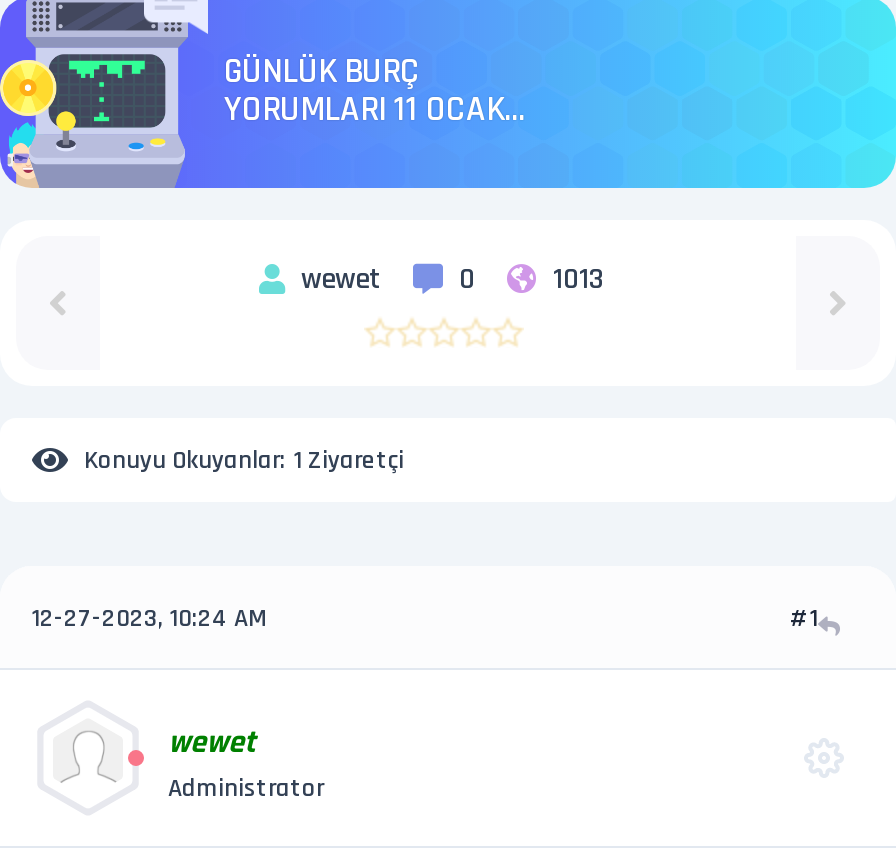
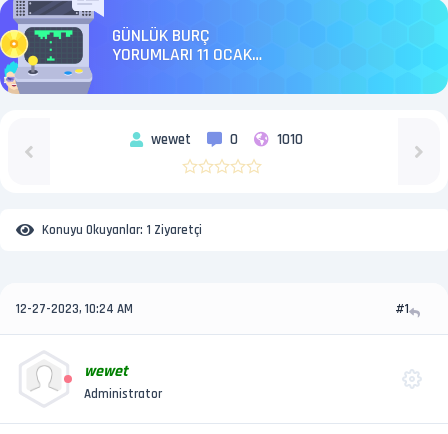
- 1013
+ 1010
